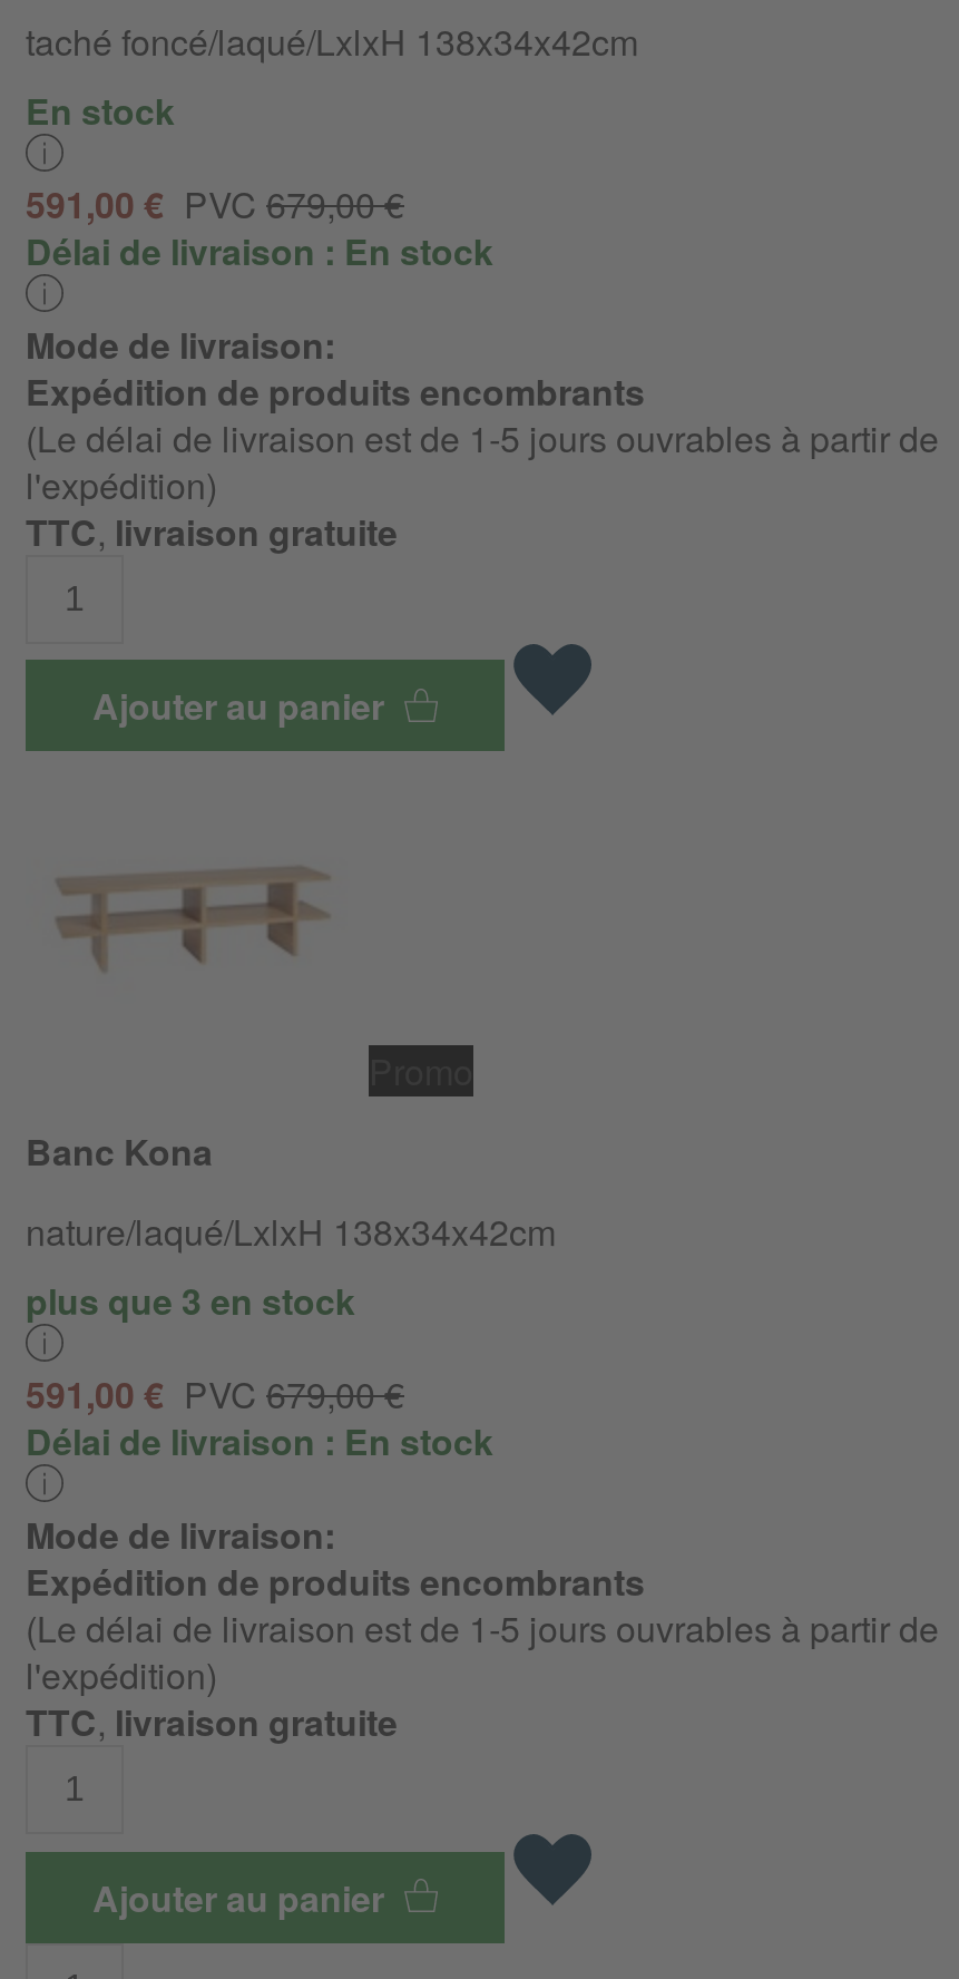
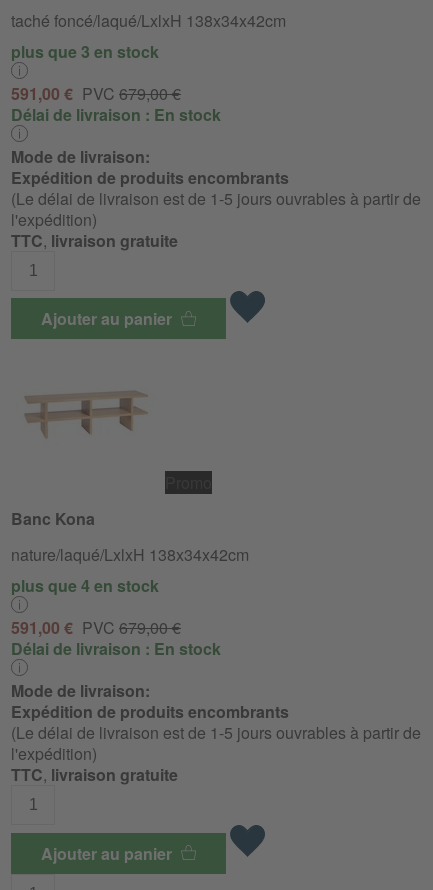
- En stock

+ plus que 4 en stock

moved up: plus que 3 en stock
